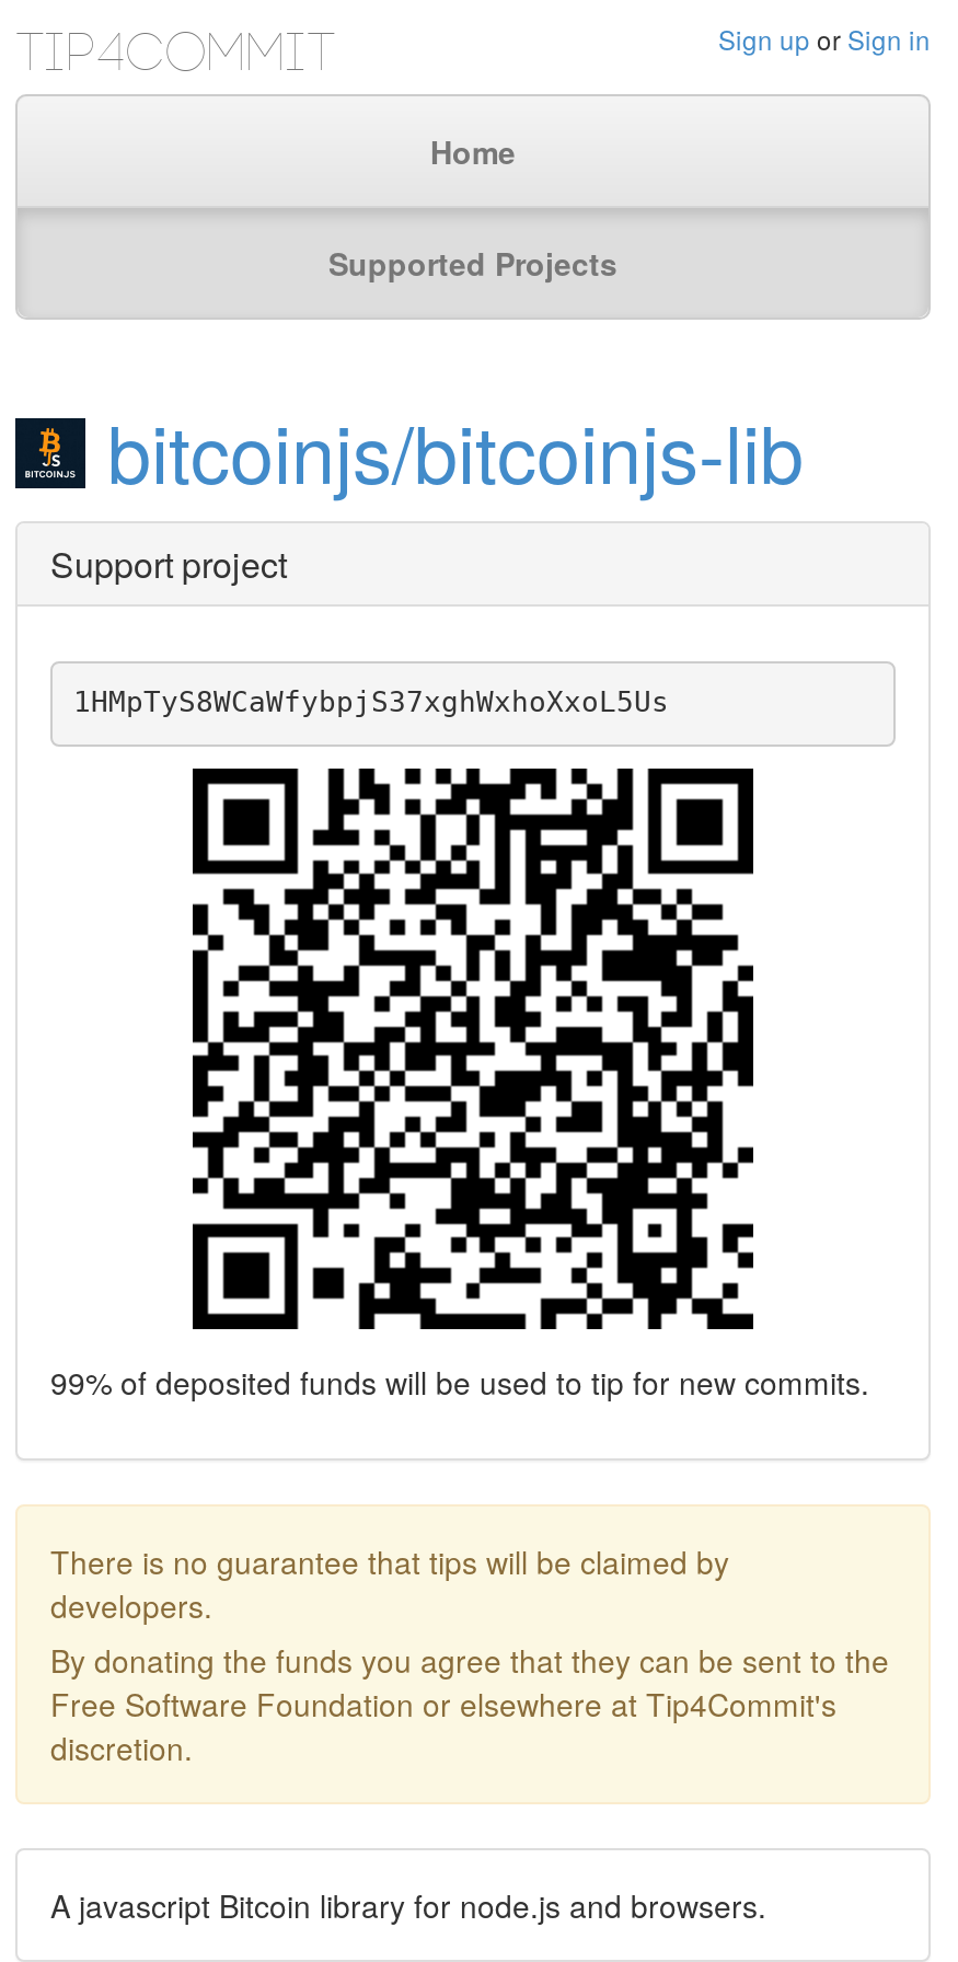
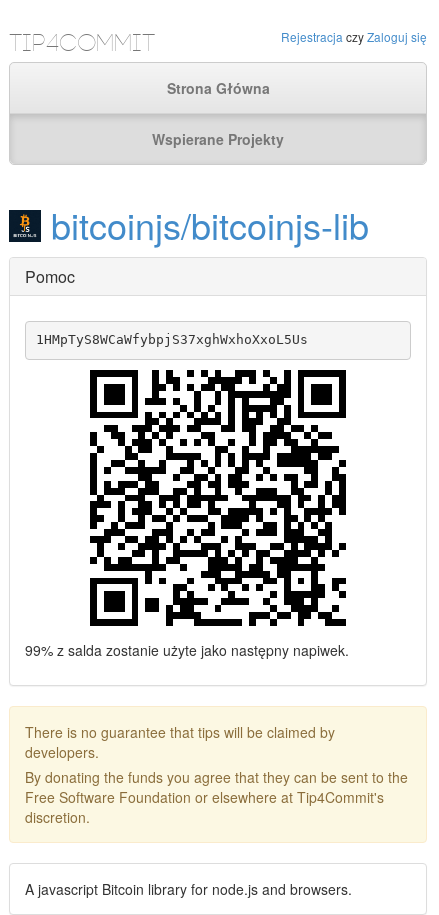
- Sign up or Sign in
+ Rejestracja czy Zaloguj się

- Home
+ Strona Główna

- Supported Projects
+ Wspierane Projekty

- Support project
+ Pomoc

- 99% of deposited funds will be used to tip for new commits.
+ 99% z salda zostanie użyte jako następny napiwek.
